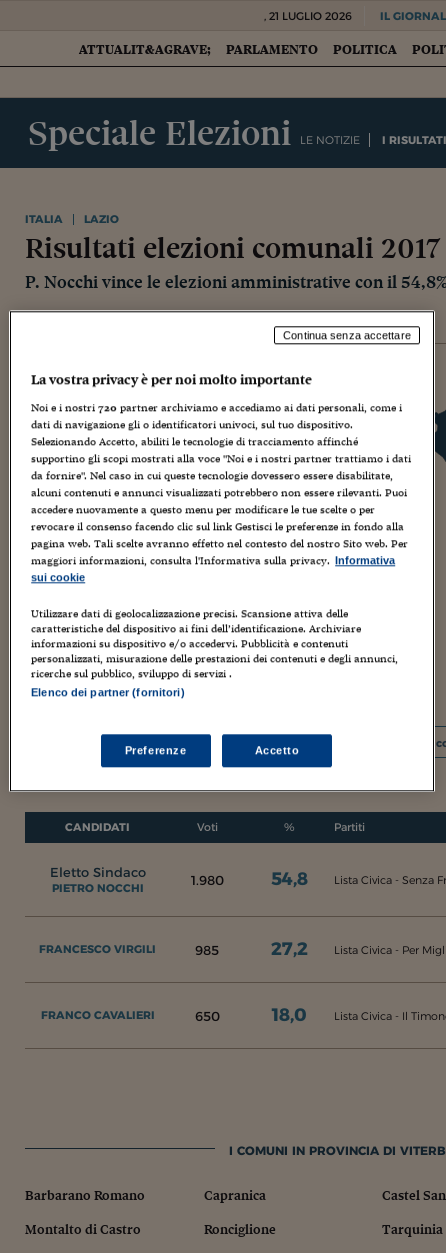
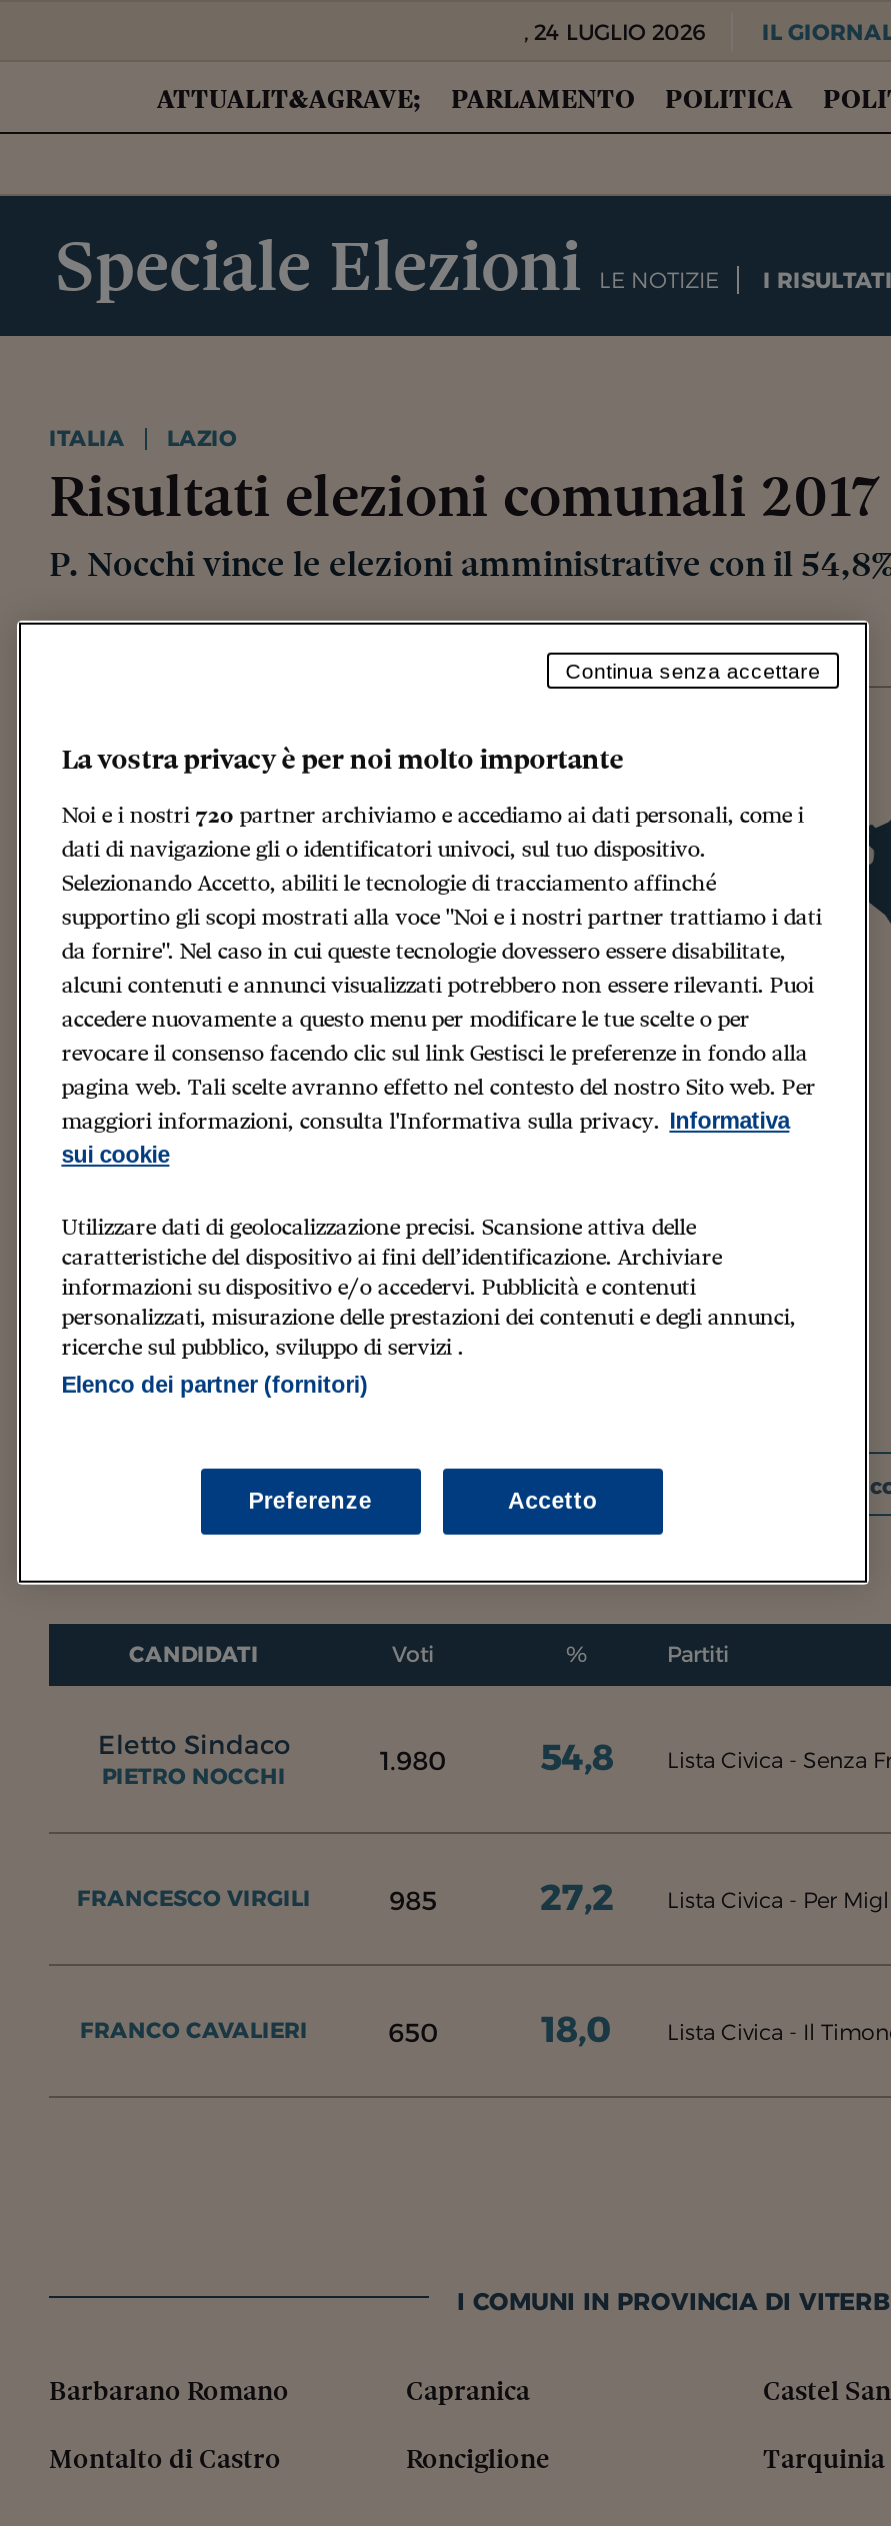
- , 21 LUGLIO 2026
+ , 24 LUGLIO 2026
